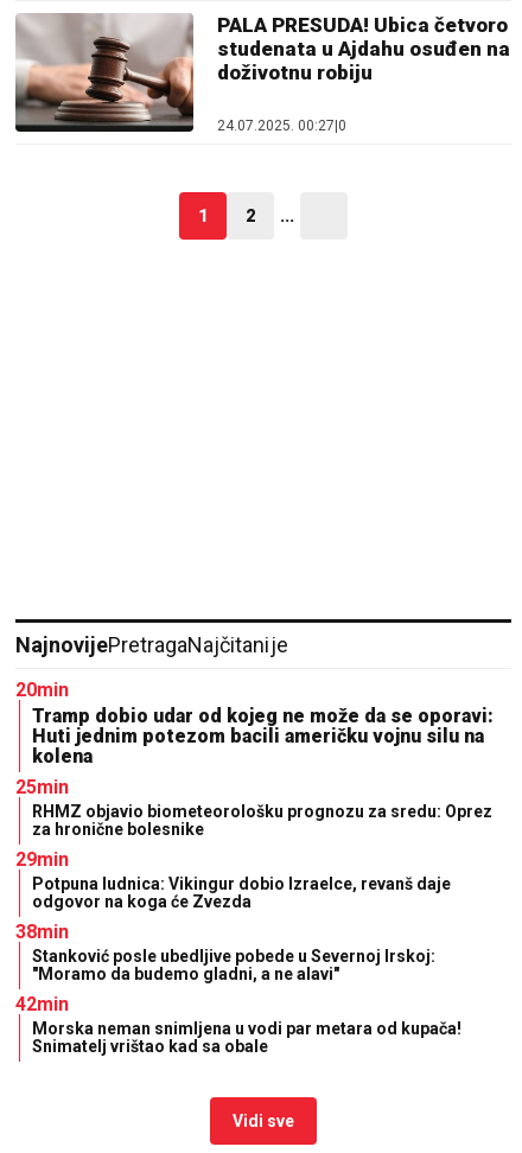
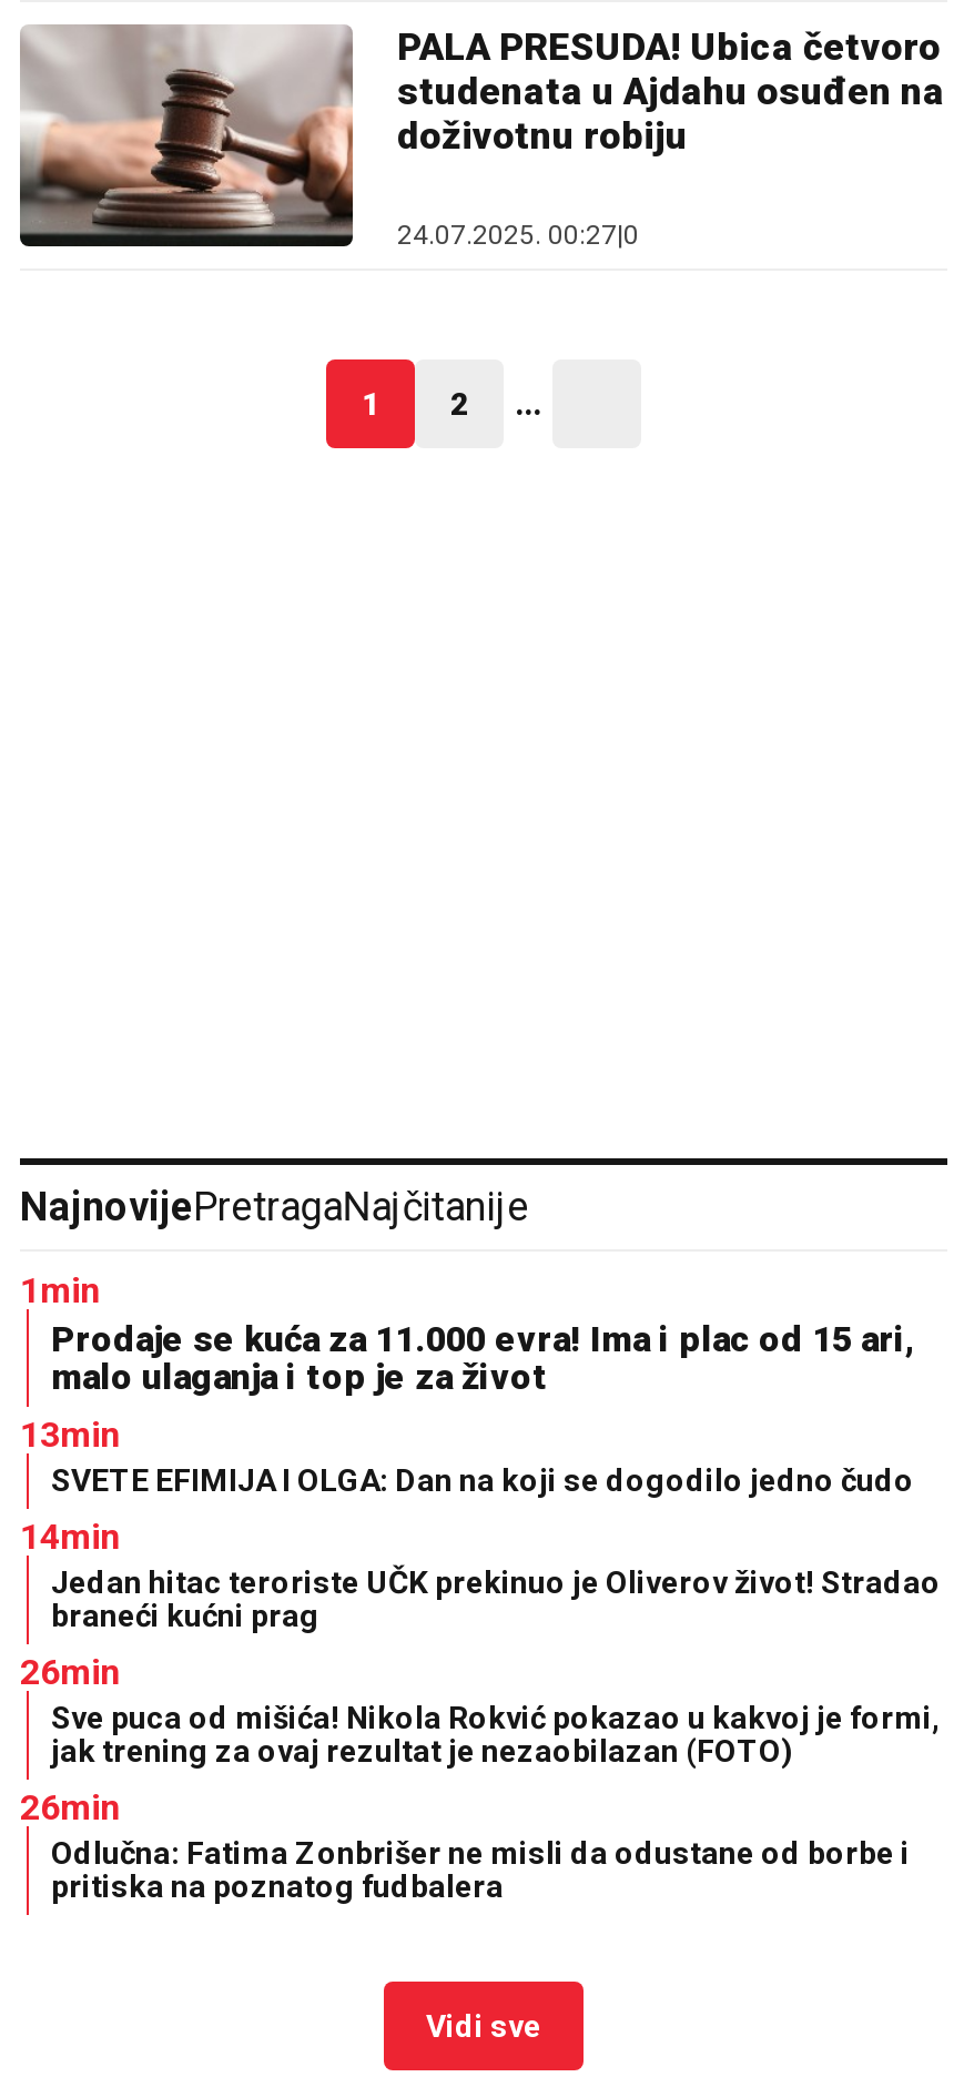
- 20min
- Tramp dobio udar od kojeg ne može da se oporavi:
- Huti jednim potezom bacili američku vojnu silu na
- kolena
- 25min
- RHMZ objavio biometeorološku prognozu za sredu: Oprez
- za hronične bolesnike
- 29min
- Potpuna ludnica: Vikingur dobio Izraelce, revanš daje
- odgovor na koga će Zvezda
- 38min
- Stanković posle ubedljive pobede u Severnoj Irskoj:
- "Moramo da budemo gladni, a ne alavi"
- 42min
- Morska neman snimljena u vodi par metara od kupača!
- Snimatelj vrištao kad sa obale
+ 1min
+ Prodaje se kuća za 11.000 evra! Ima i plac od 15 ari,
+ malo ulaganja i top je za život
+ 13min
+ SVETE EFIMIJA I OLGA: Dan na koji se dogodilo jedno čudo
+ 14min
+ Jedan hitac teroriste UČK prekinuo je Oliverov život! Stradao
+ braneći kućni prag
+ 26min
+ Sve puca od mišića! Nikola Rokvić pokazao u kakvoj je formi,
+ jak trening za ovaj rezultat je nezaobilazan (FOTO)
+ 26min
+ Odlučna: Fatima Zonbrišer ne misli da odustane od borbe i
+ pritiska na poznatog fudbalera
